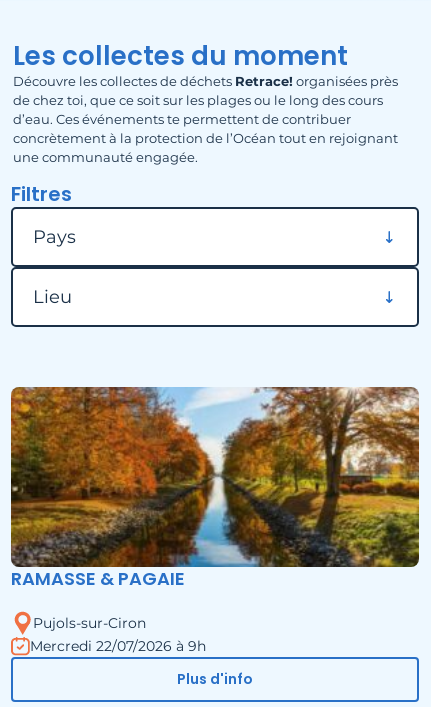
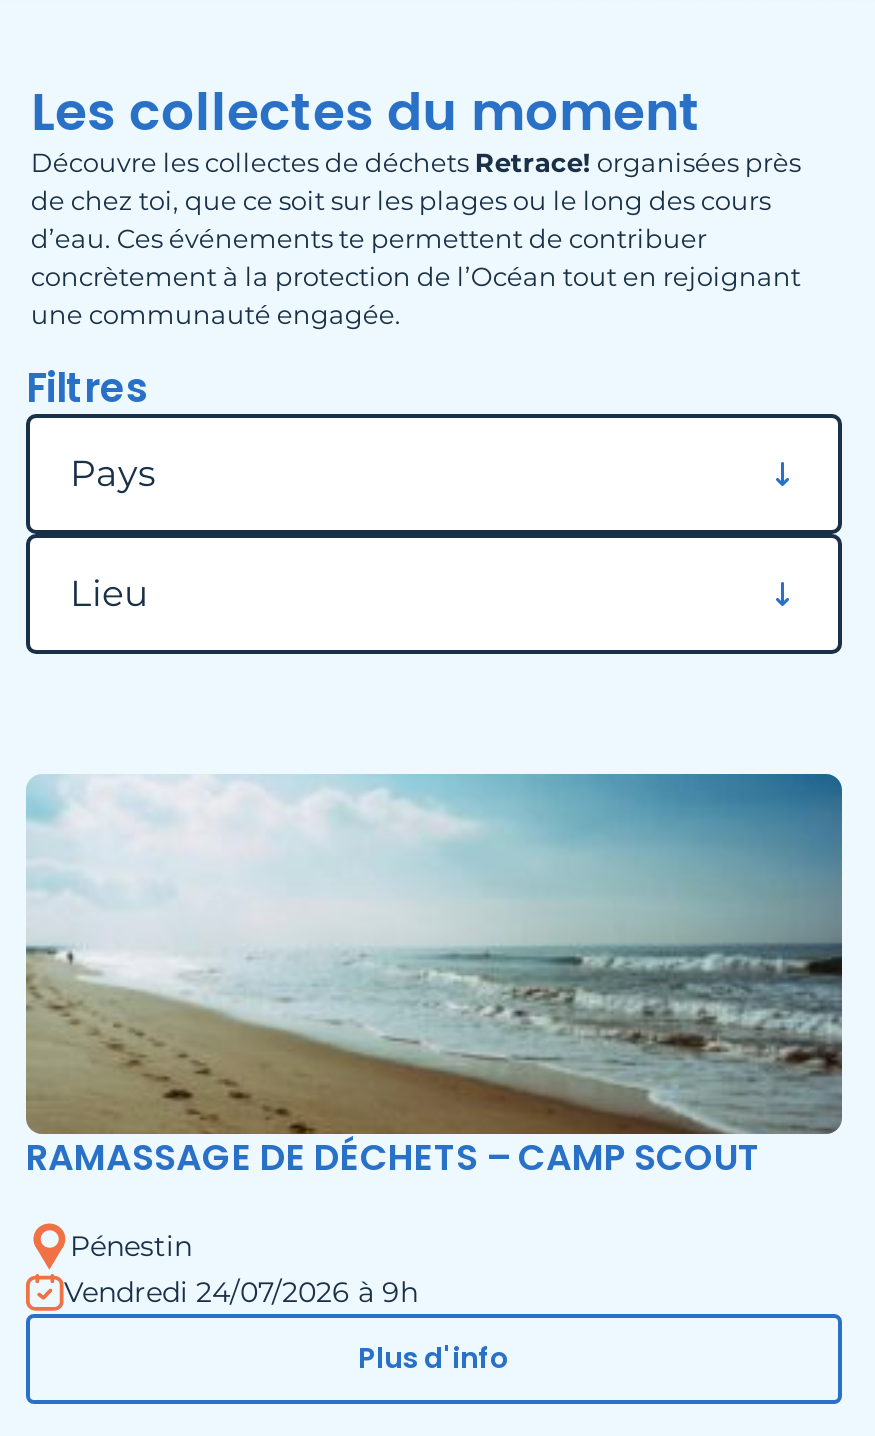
- [image]
- RAMASSE & PAGAIE
+ [image]
+ RAMASSAGE DE DÉCHETS – CAMP SCOUT

- Pujols-sur-Ciron
- Mercredi 22/07/2026 à 9h
+ Pénestin
+ Vendredi 24/07/2026 à 9h
